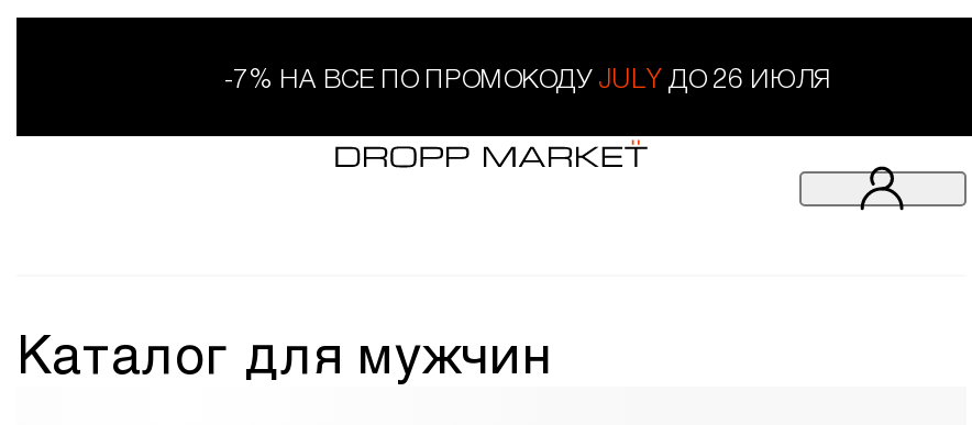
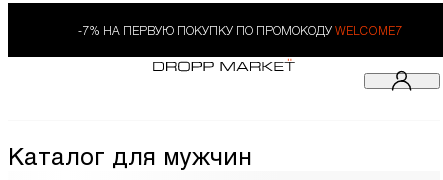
- -7% НА ВСЕ ПО ПРОМОКОДУ JULY ДО 26 ИЮЛЯ
+ -7% НА ПЕРВУЮ ПОКУПКУ ПО ПРОМОКОДУ WELCOME7
